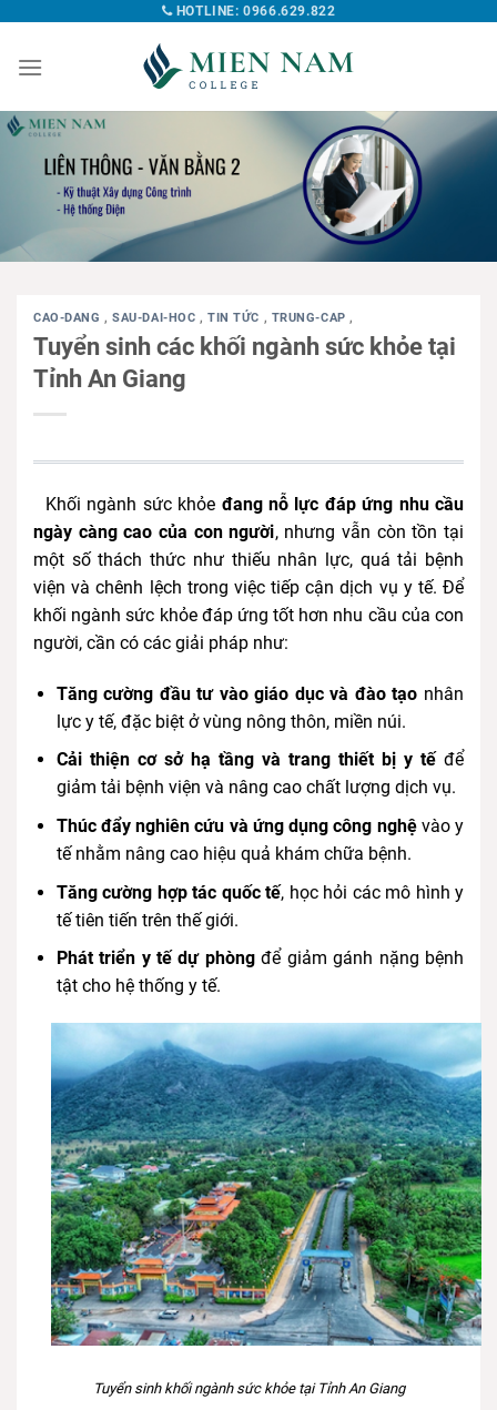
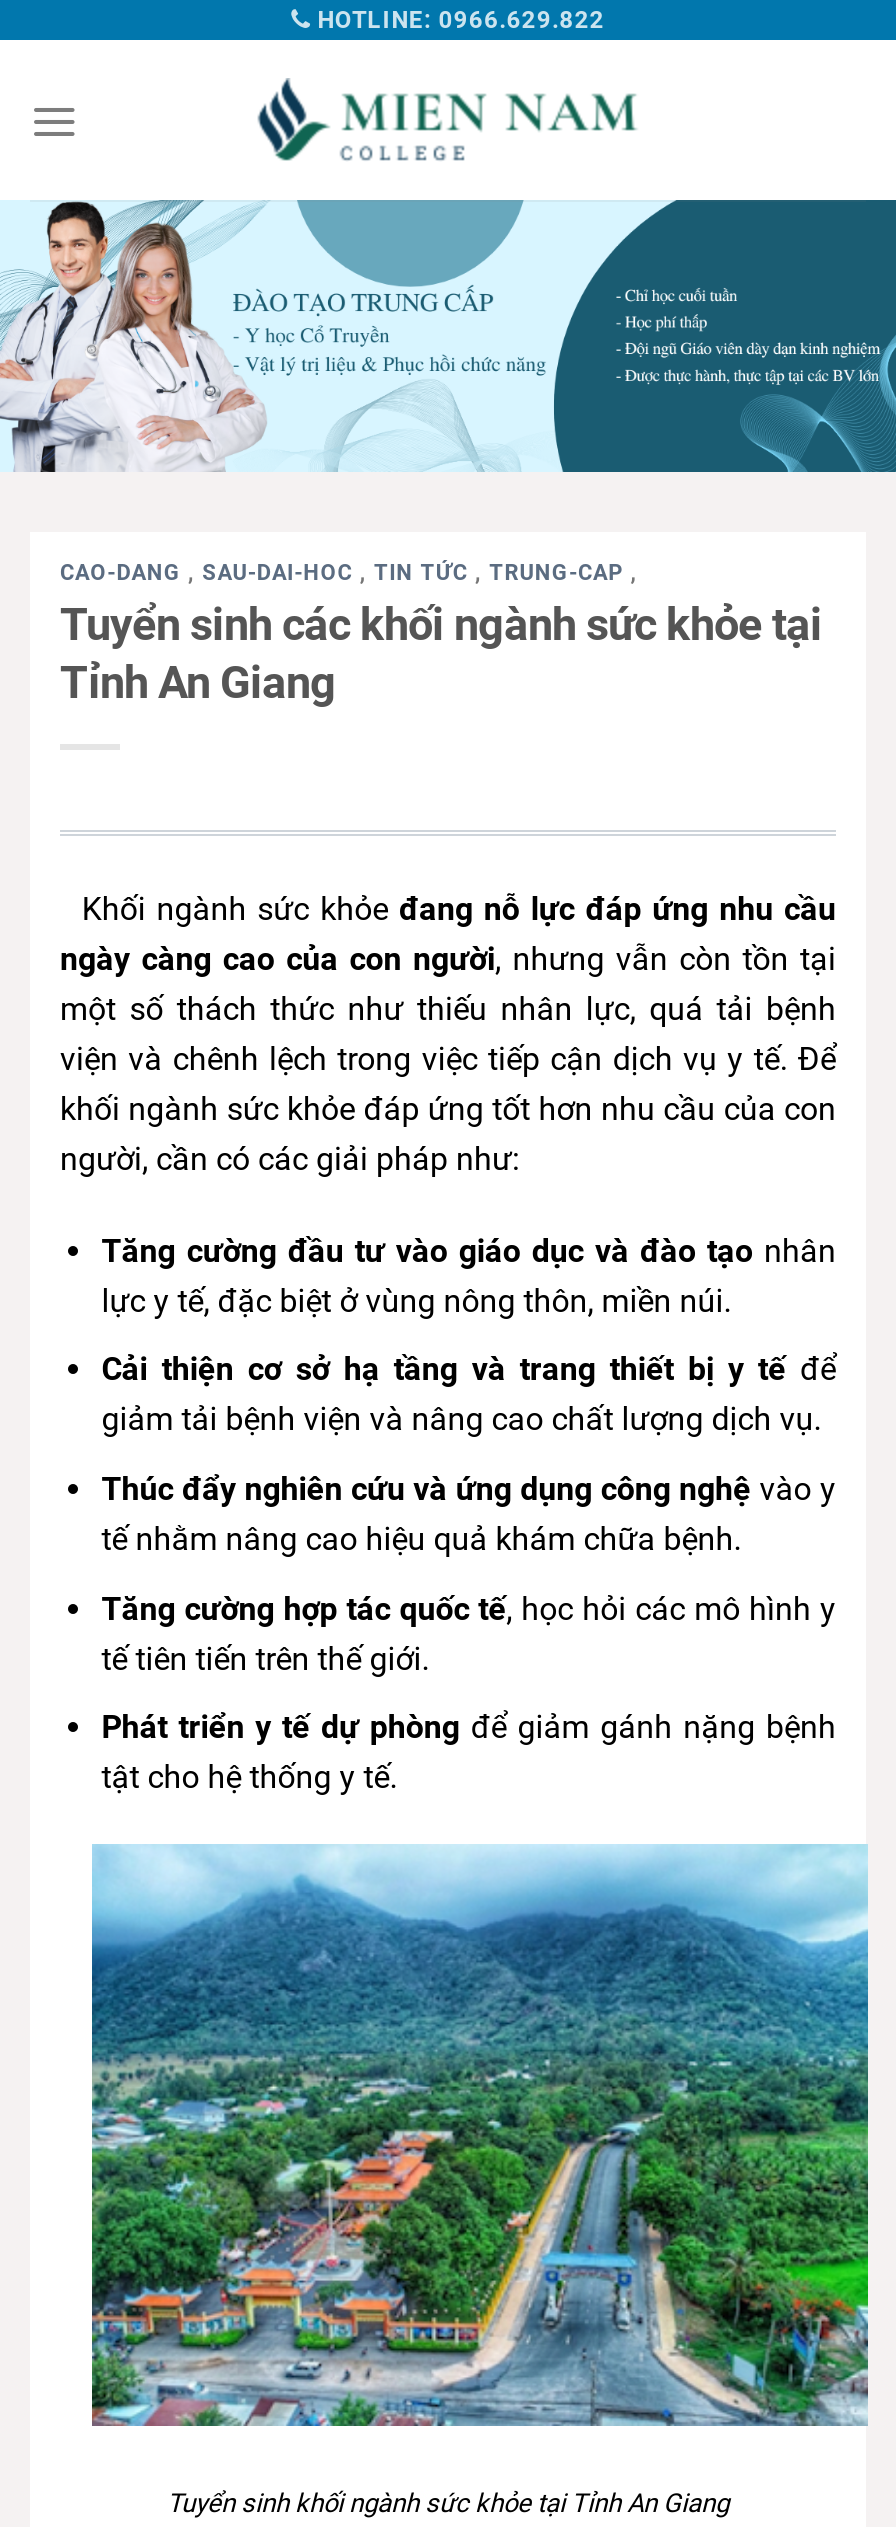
- [image]
+ [image]
